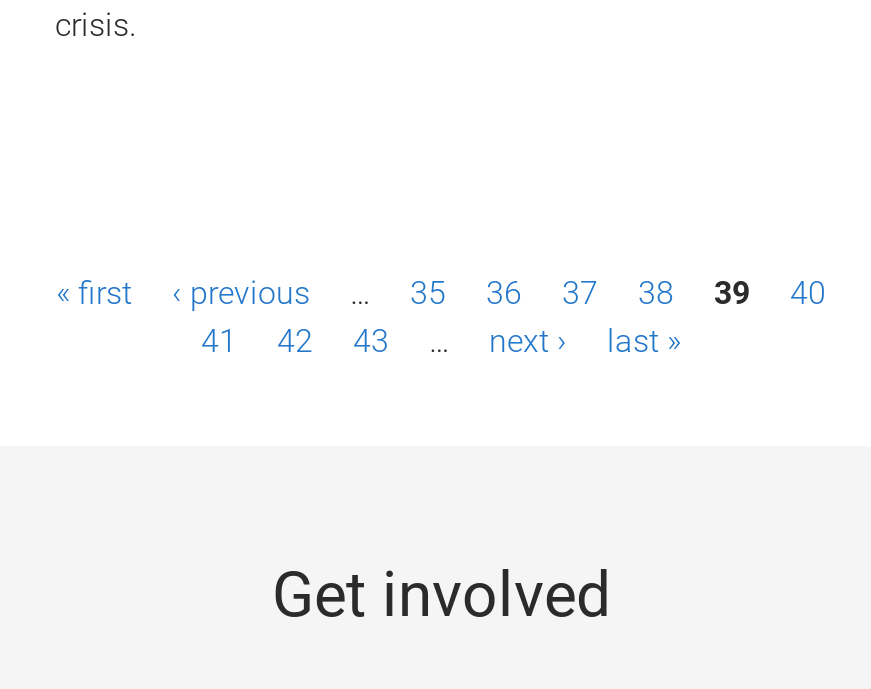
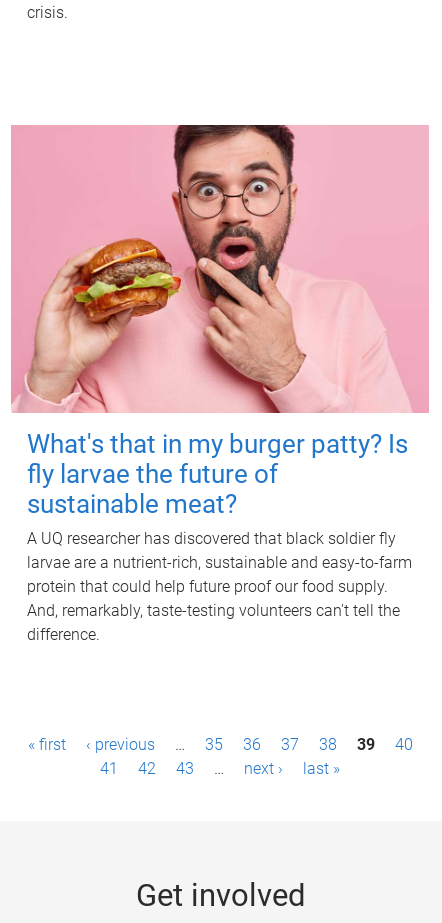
+ [image]
+ What's that in my burger patty? Is
+ fly larvae the future of
+ sustainable meat?
+ A UQ researcher has discovered that black soldier fly
+ larvae are a nutrient-rich, sustainable and easy-to-farm
+ protein that could help future proof our food supply.
+ And, remarkably, taste-testing volunteers can't tell the
+ difference.
